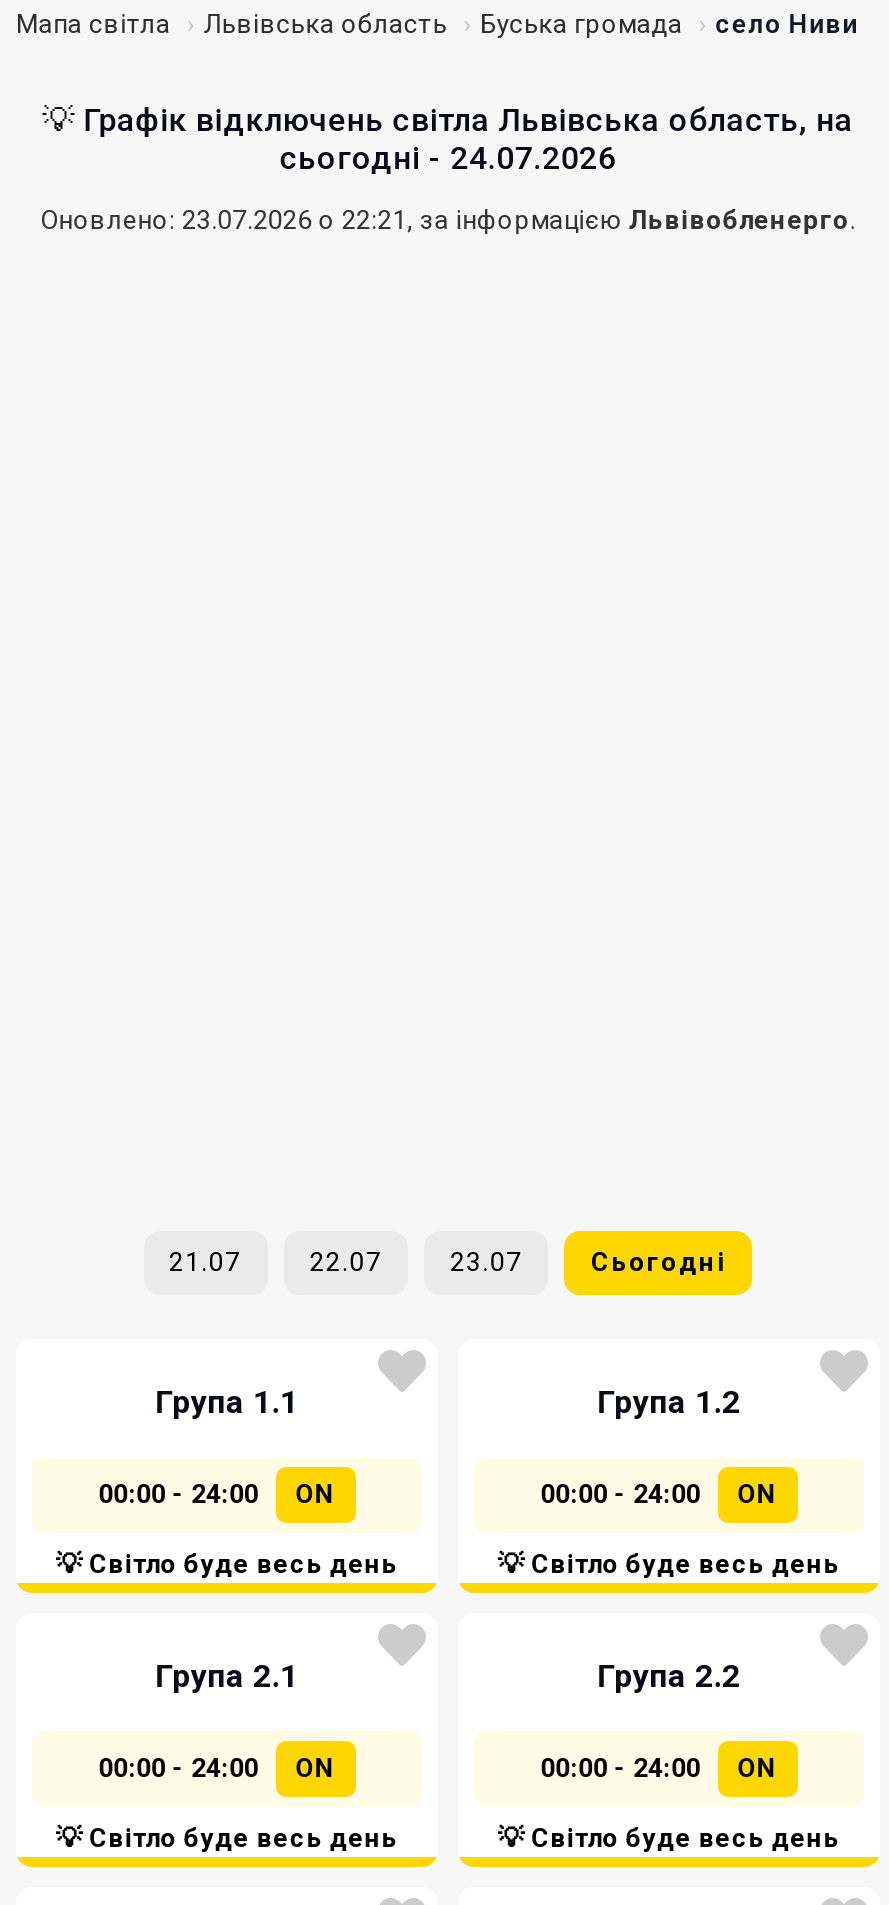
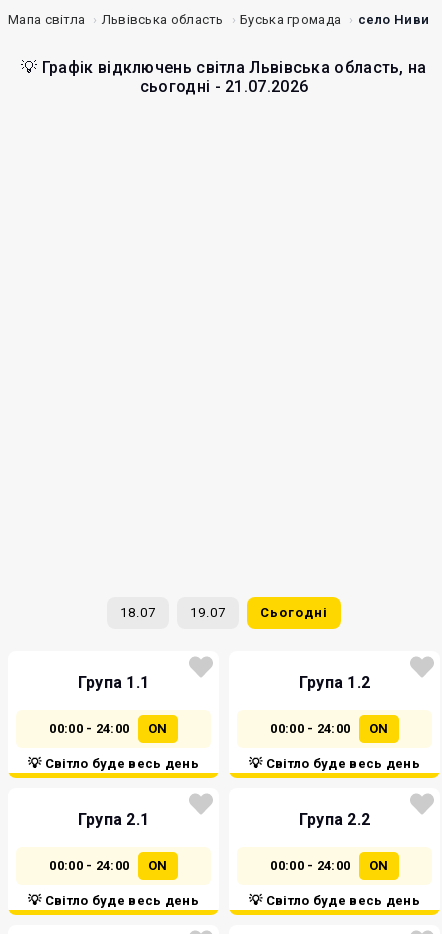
- сьогодні - 24.07.2026
- Оновлено: 23.07.2026 о 22:21, за інформацією Львівобленерго.
+ сьогодні - 21.07.2026

- 21.07
- 22.07
- 23.07
+ 18.07
+ 19.07
